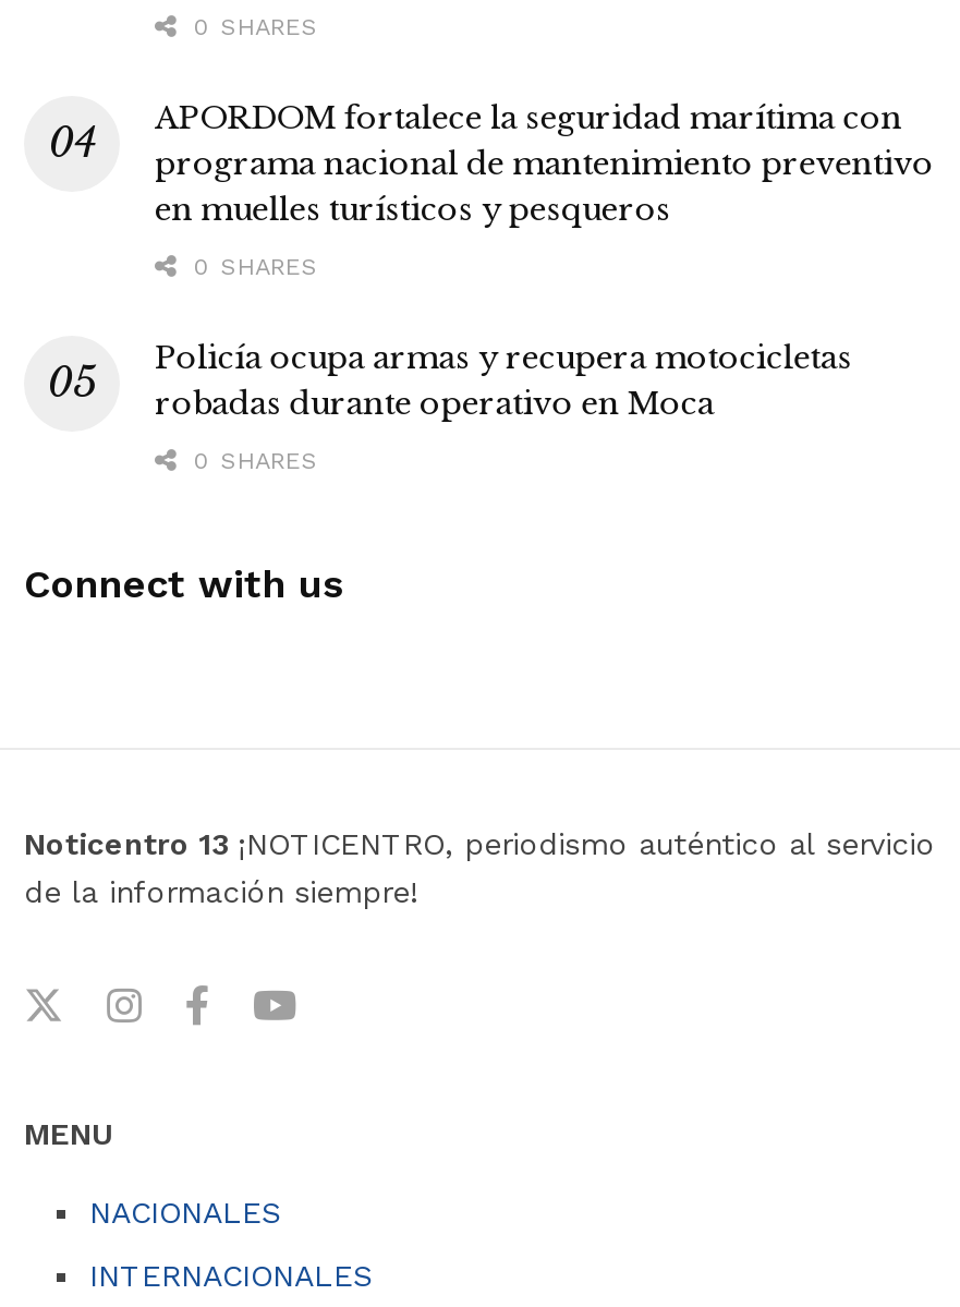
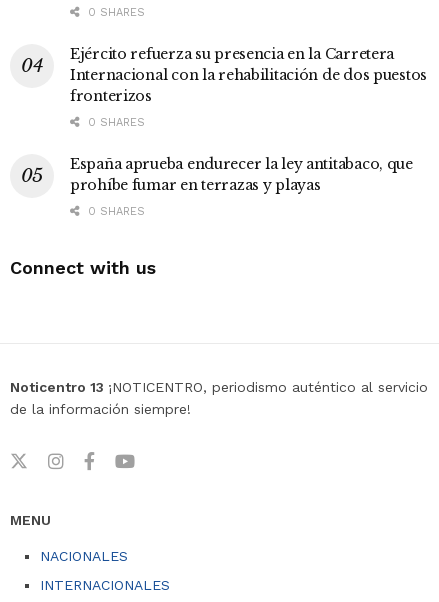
- APORDOM fortalece la seguridad marítima con
- programa nacional de mantenimiento preventivo
- en muelles turísticos y pesqueros
+ Ejército refuerza su presencia en la Carretera
+ Internacional con la rehabilitación de dos puestos
+ fronterizos

- Policía ocupa armas y recupera motocicletas
- robadas durante operativo en Moca
+ España aprueba endurecer la ley antitabaco, que
+ prohíbe fumar en terrazas y playas
